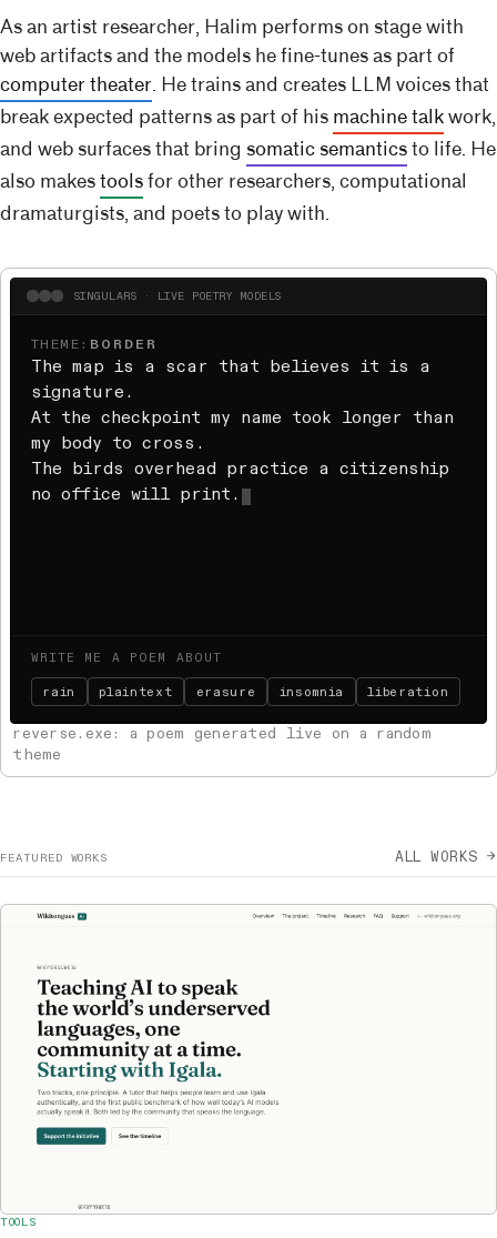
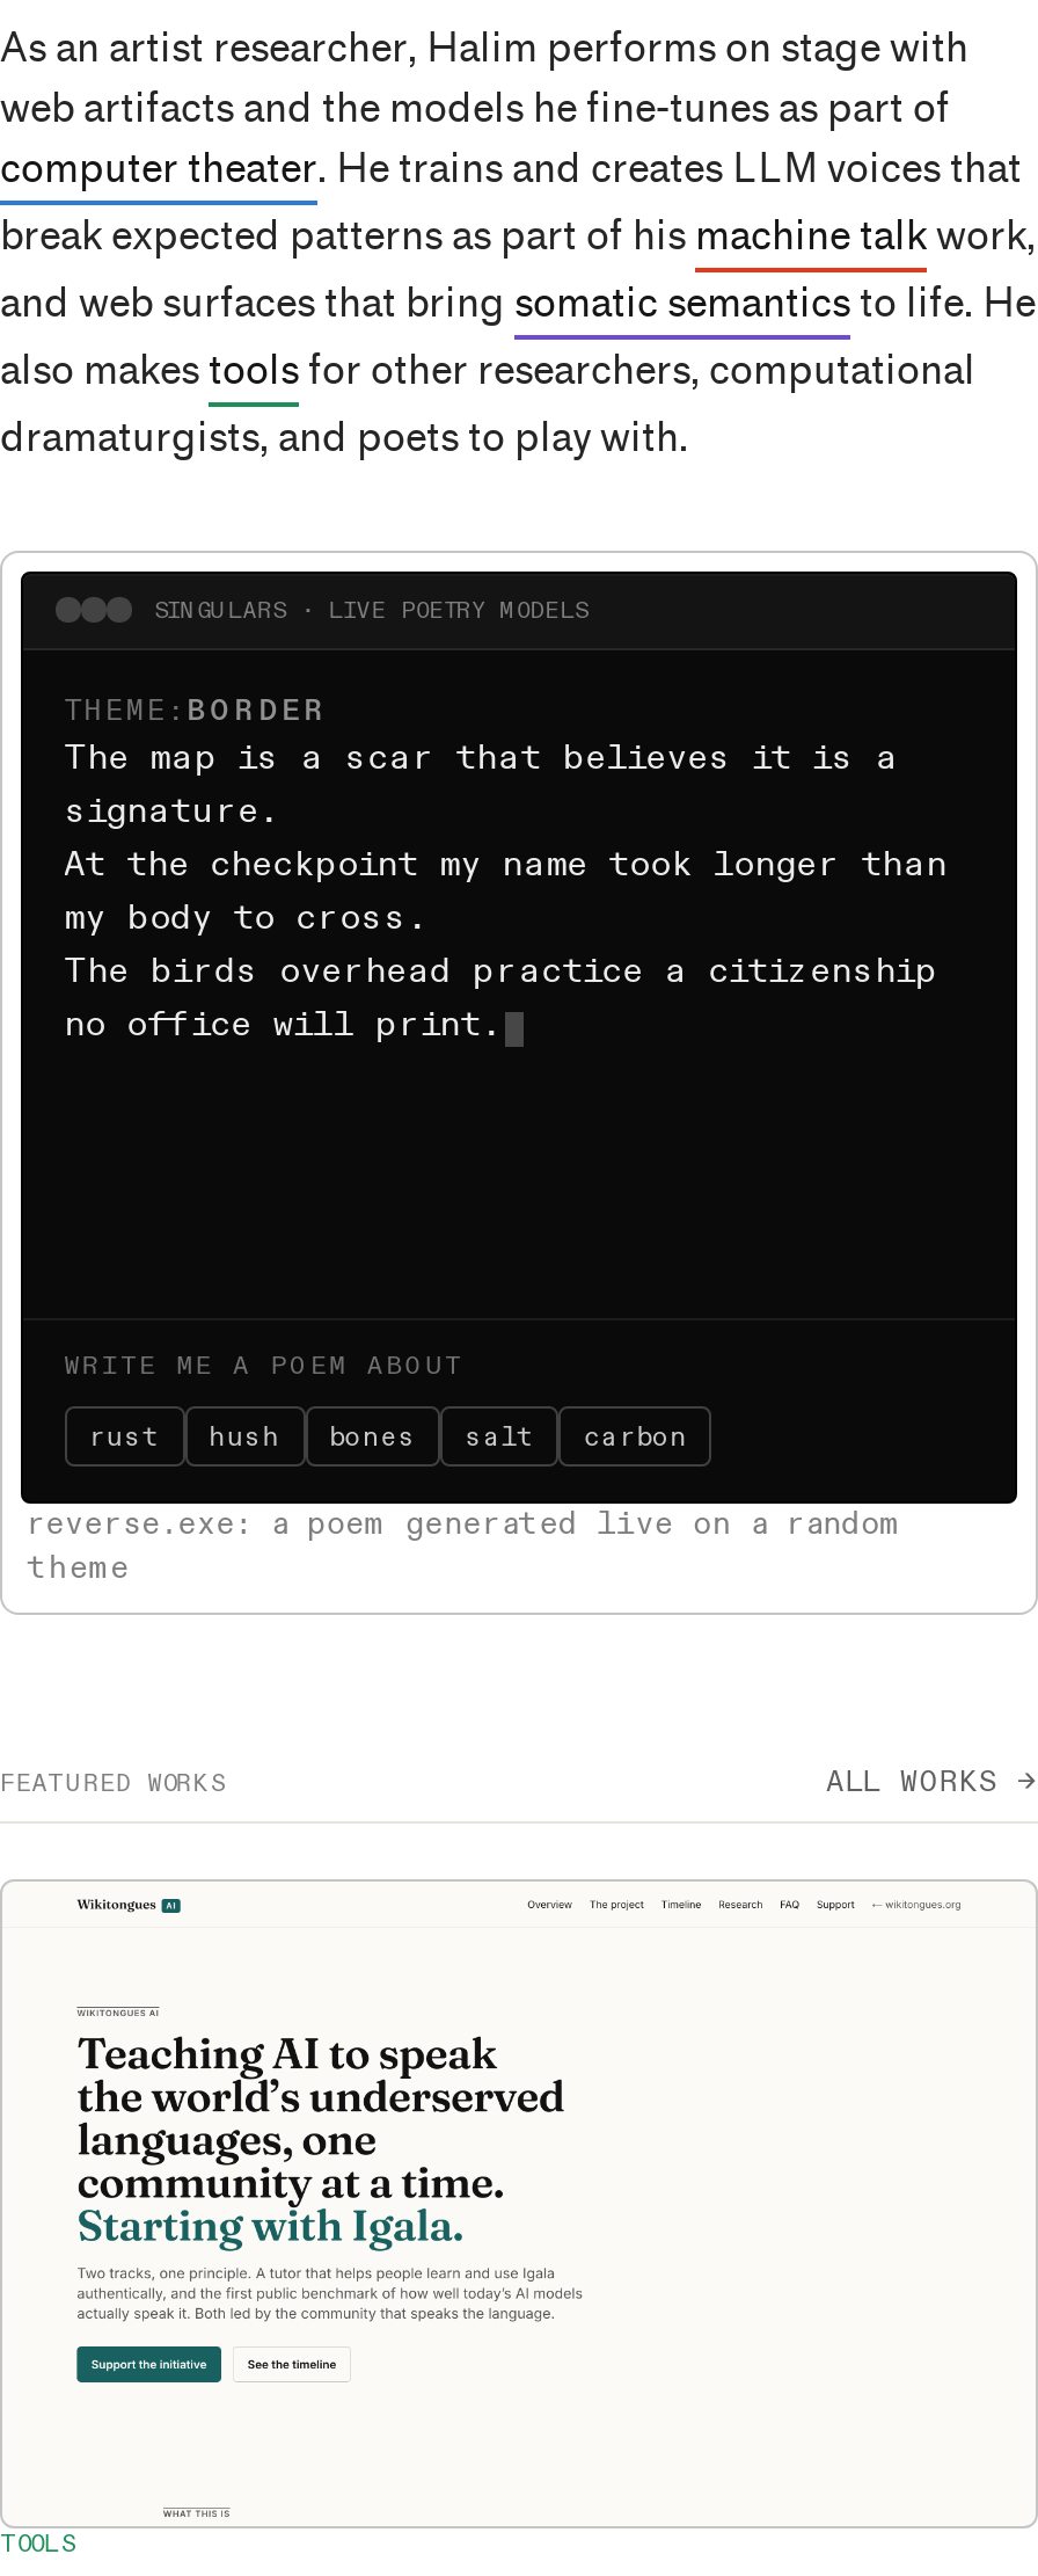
- rain
- plaintext
- erasure
- insomnia
- liberation
+ rust
+ hush
+ bones
+ salt
+ carbon
